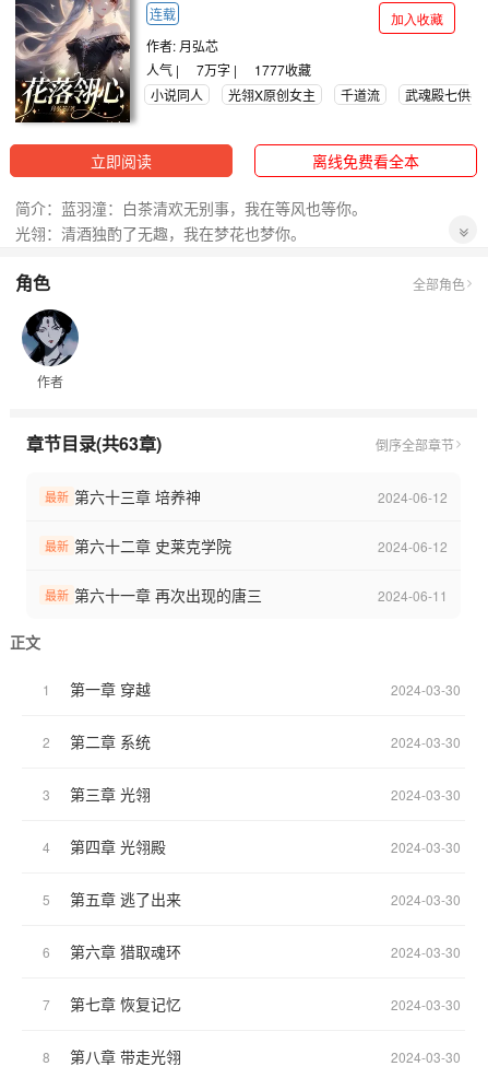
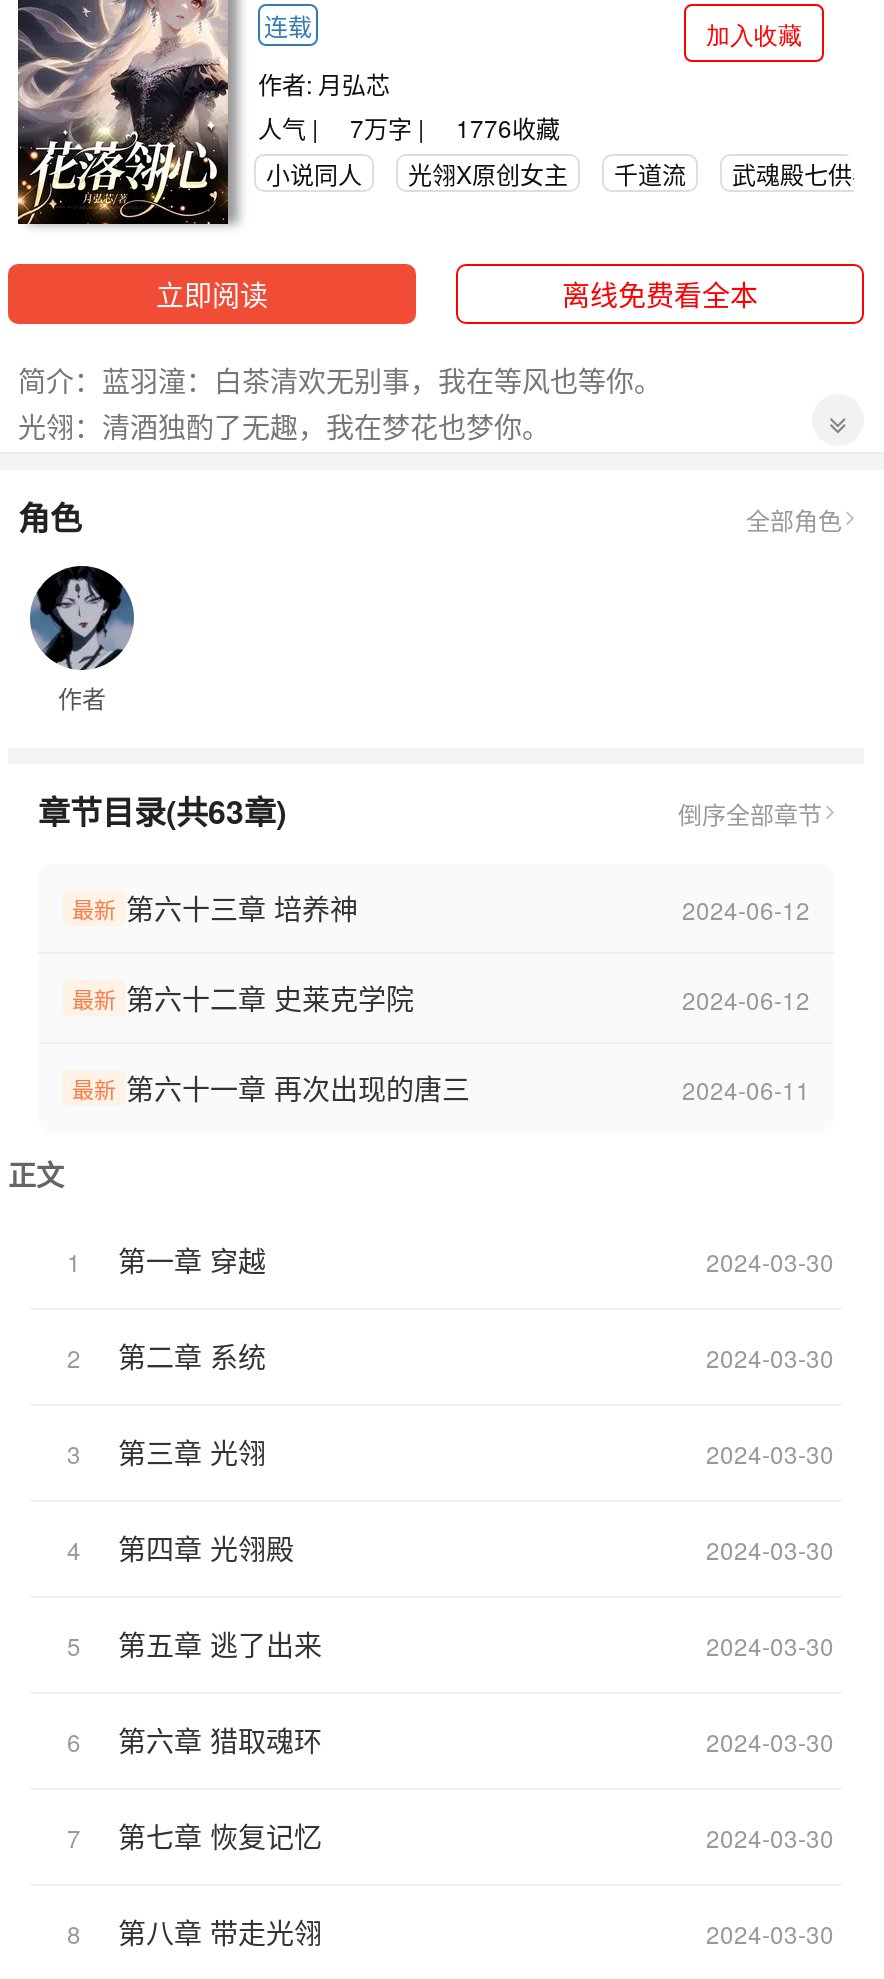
- 1777收藏
+ 1776收藏
